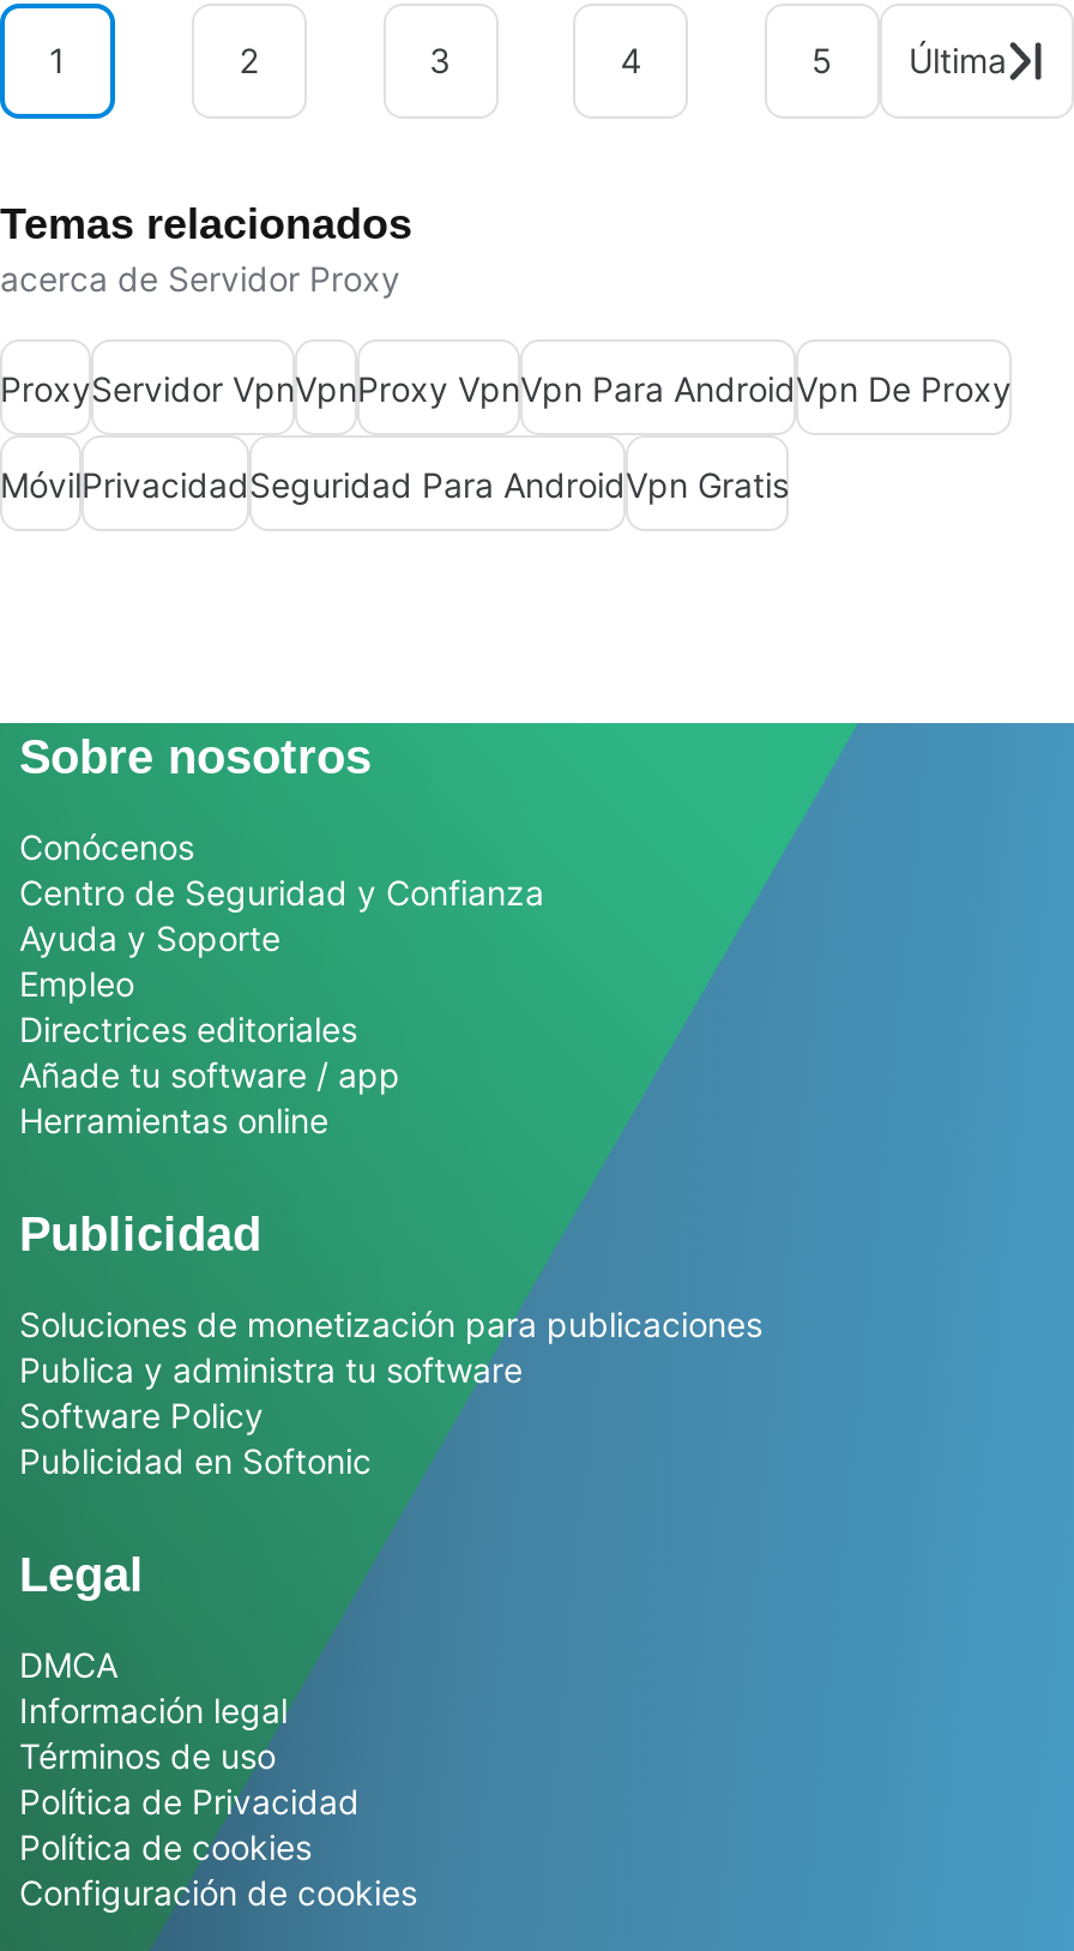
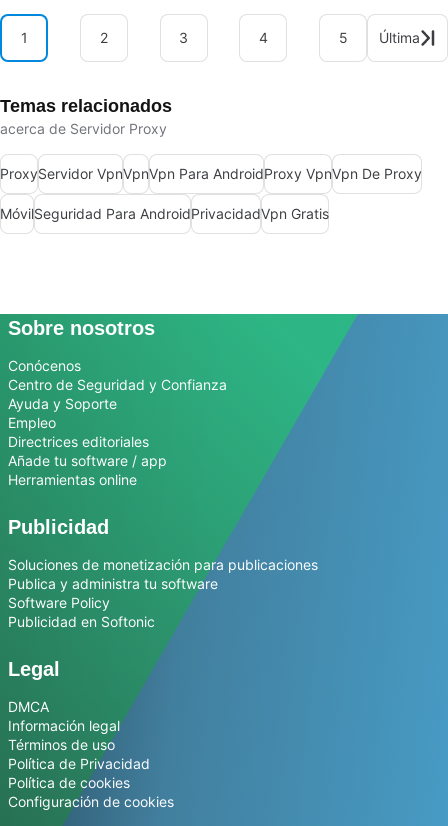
- ProxyServidor VpnVpnProxy VpnVpn Para AndroidVpn De Proxy
+ ProxyServidor VpnVpnVpn Para AndroidProxy VpnVpn De Proxy

- MóvilPrivacidadSeguridad Para AndroidVpn Gratis
+ MóvilSeguridad Para AndroidPrivacidadVpn Gratis
